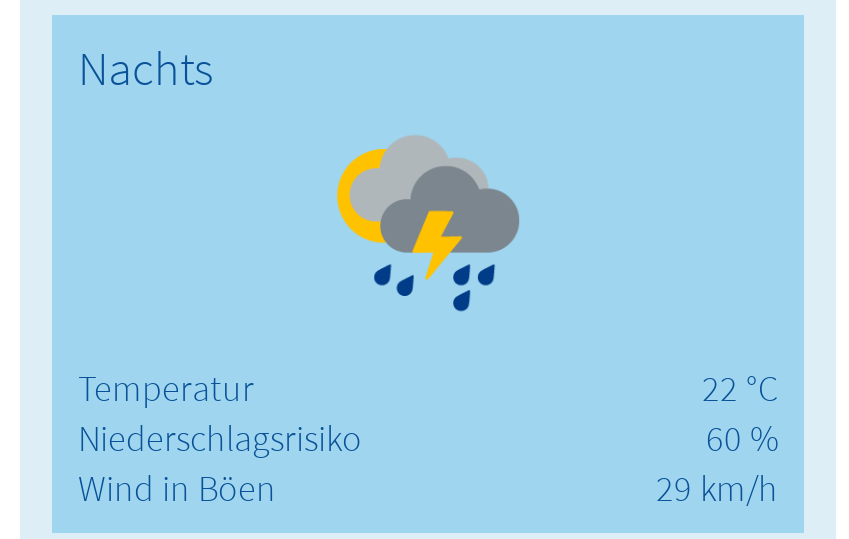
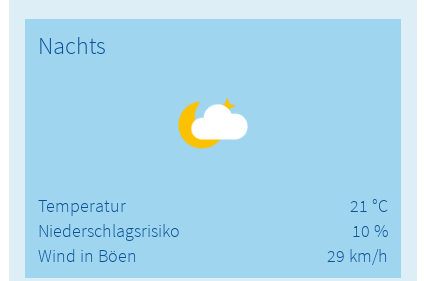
- [image]
+ [image]

- 22 °C
+ 21 °C

- 60 %
+ 10 %
